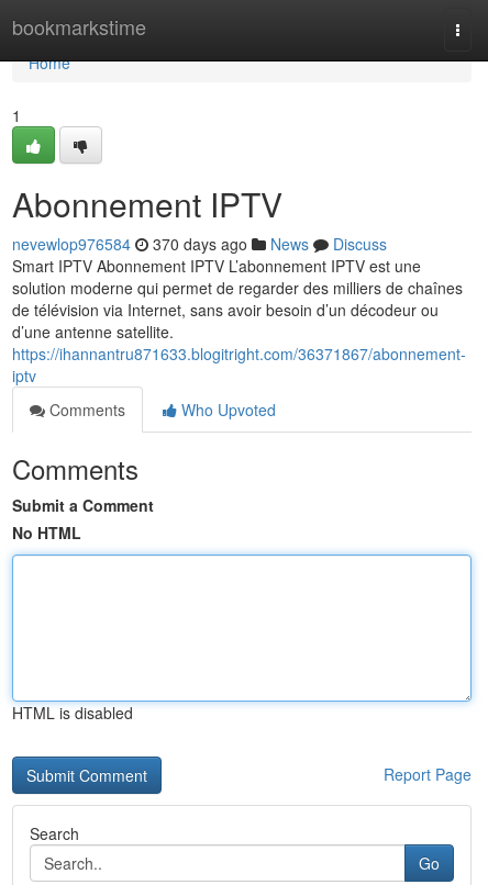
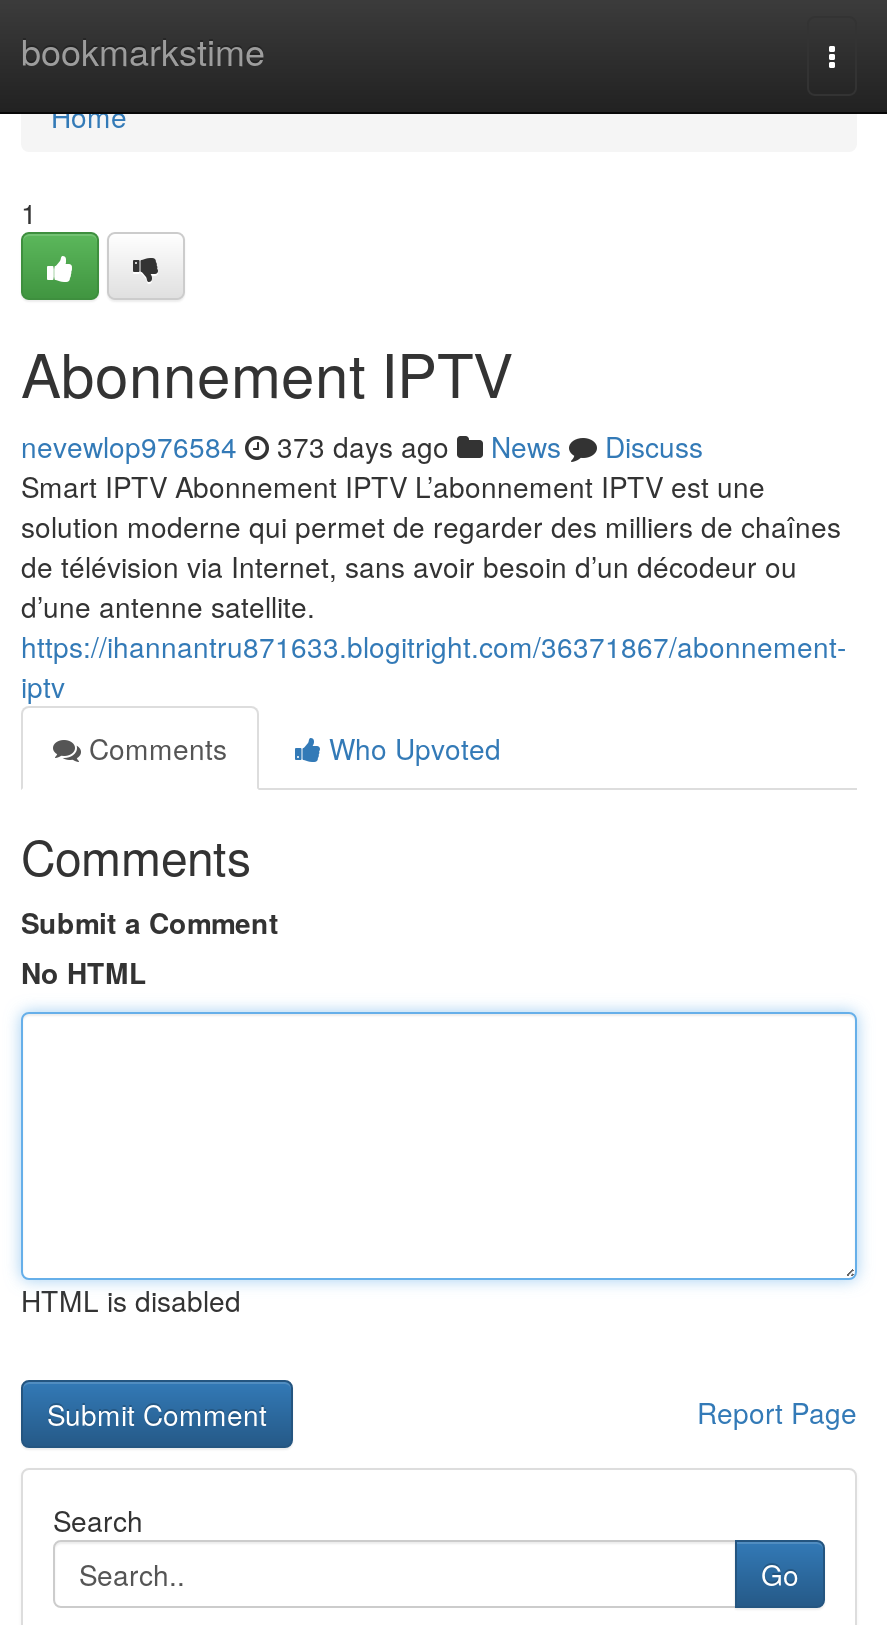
- nevewlop976584 370 days ago News Discuss
+ nevewlop976584 373 days ago News Discuss
